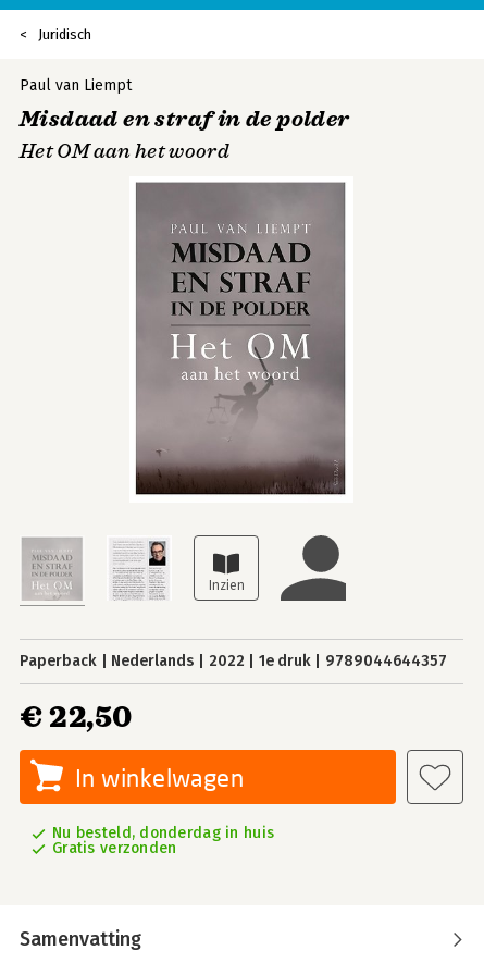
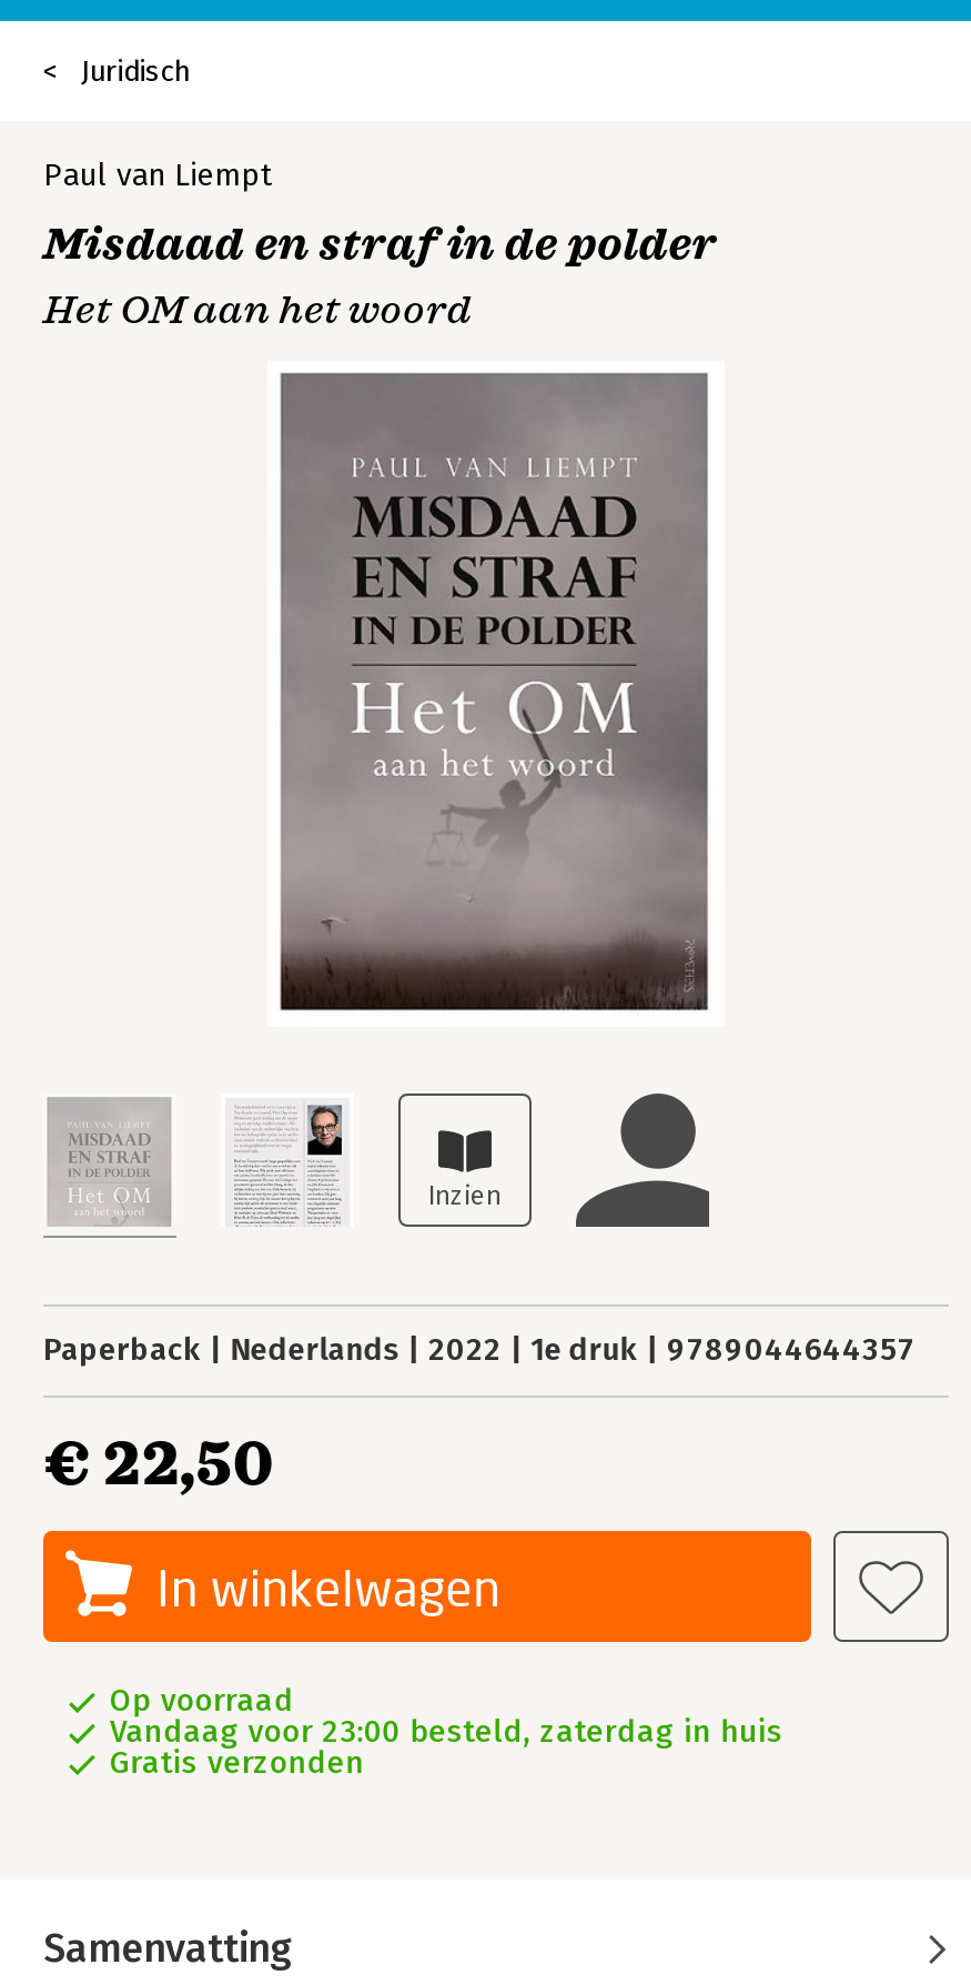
- Nu besteld, donderdag in huis
+ Op voorraad
+ Vandaag voor 23:00 besteld, zaterdag in huis
